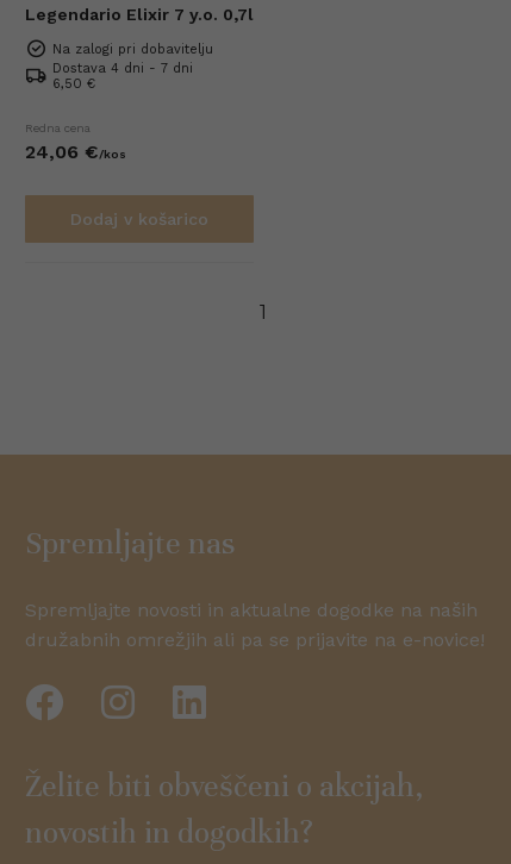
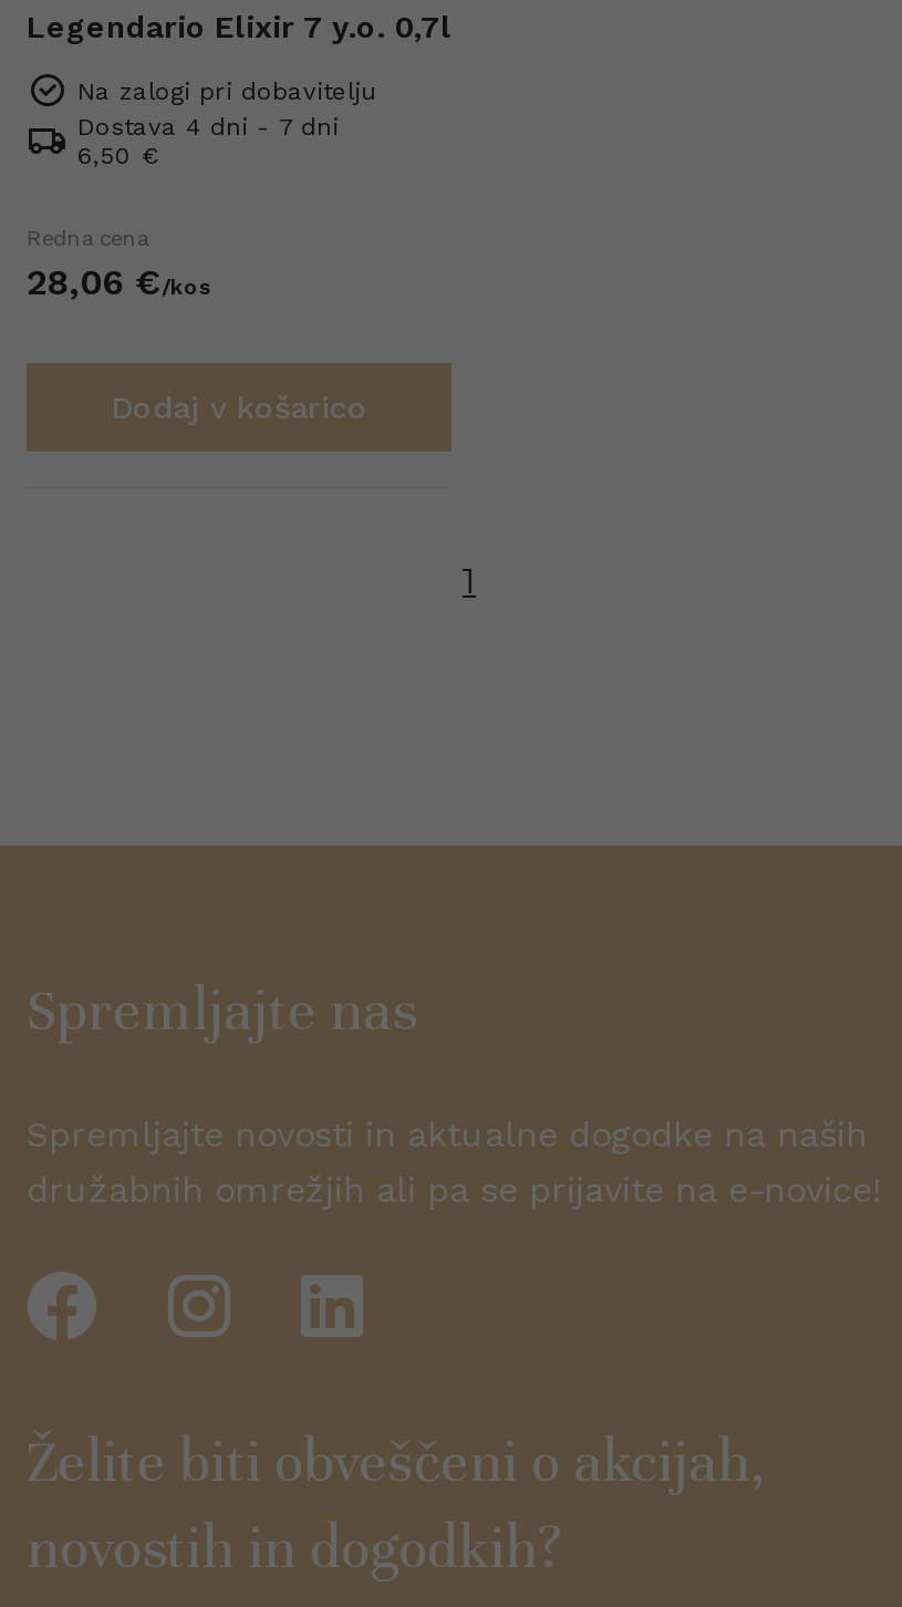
- 24,06 €/kos
+ 28,06 €/kos
